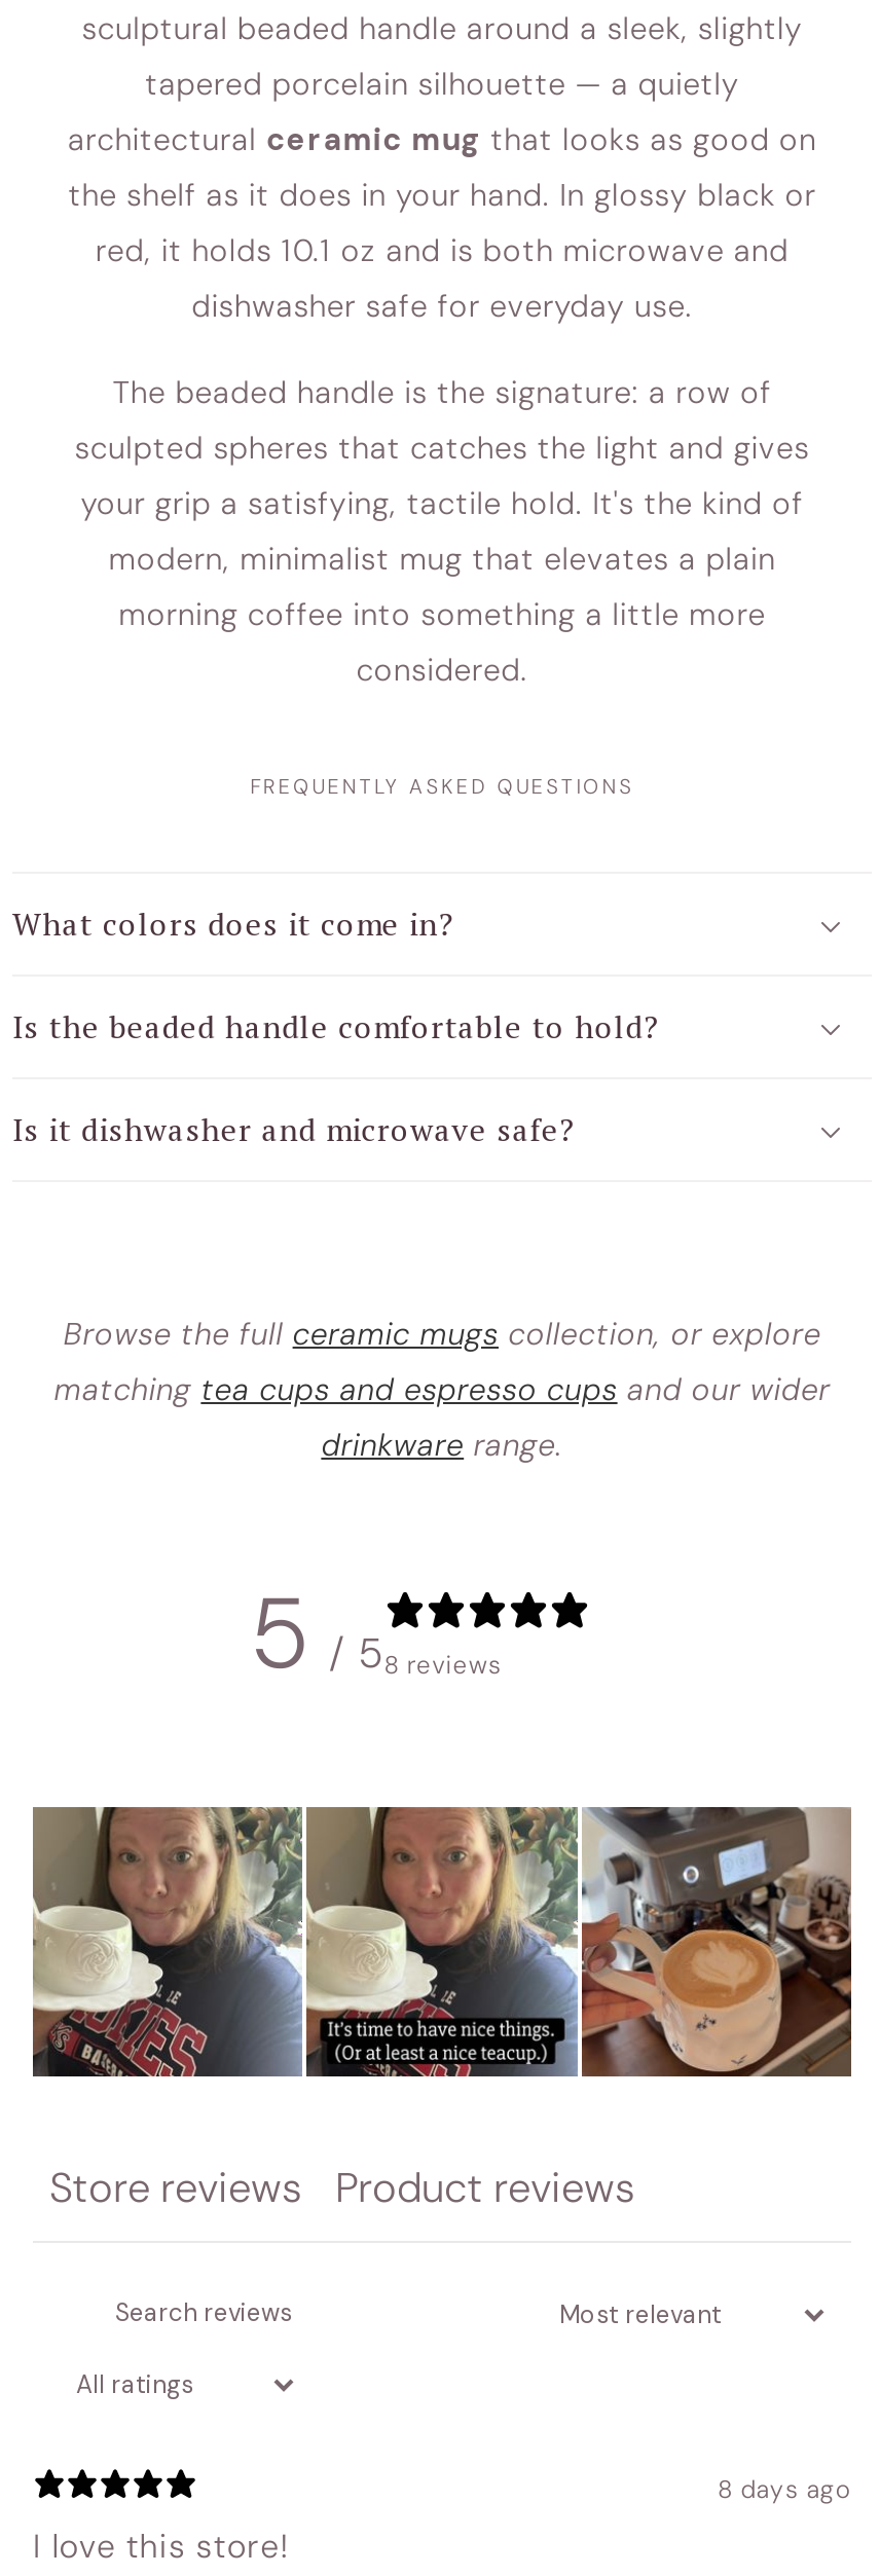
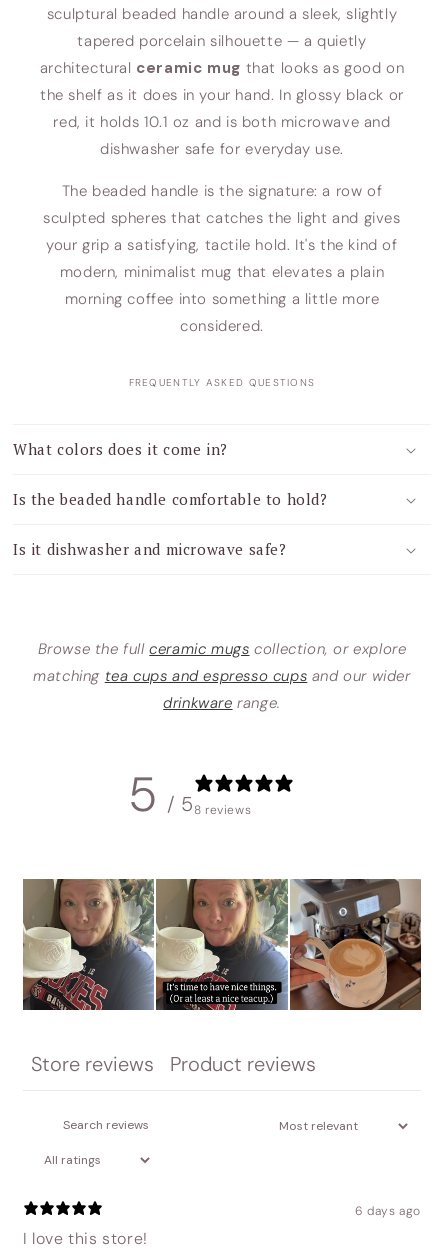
- 8 days ago
+ 6 days ago
